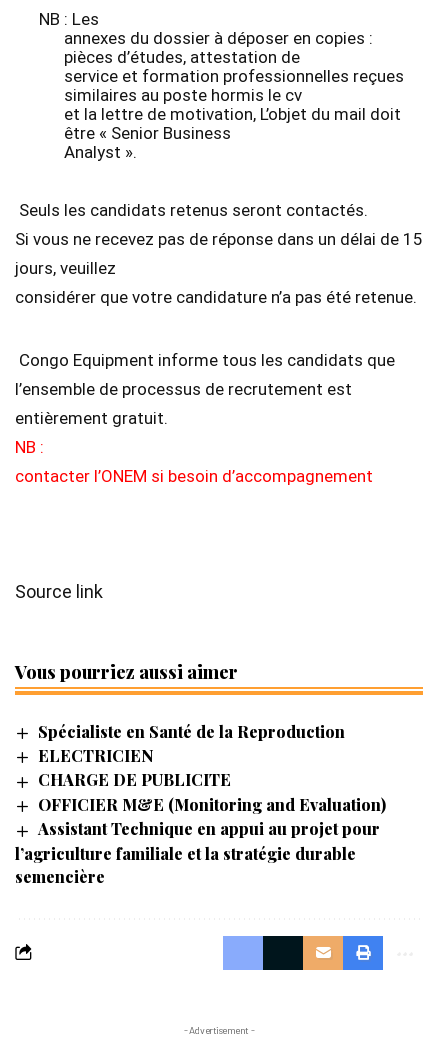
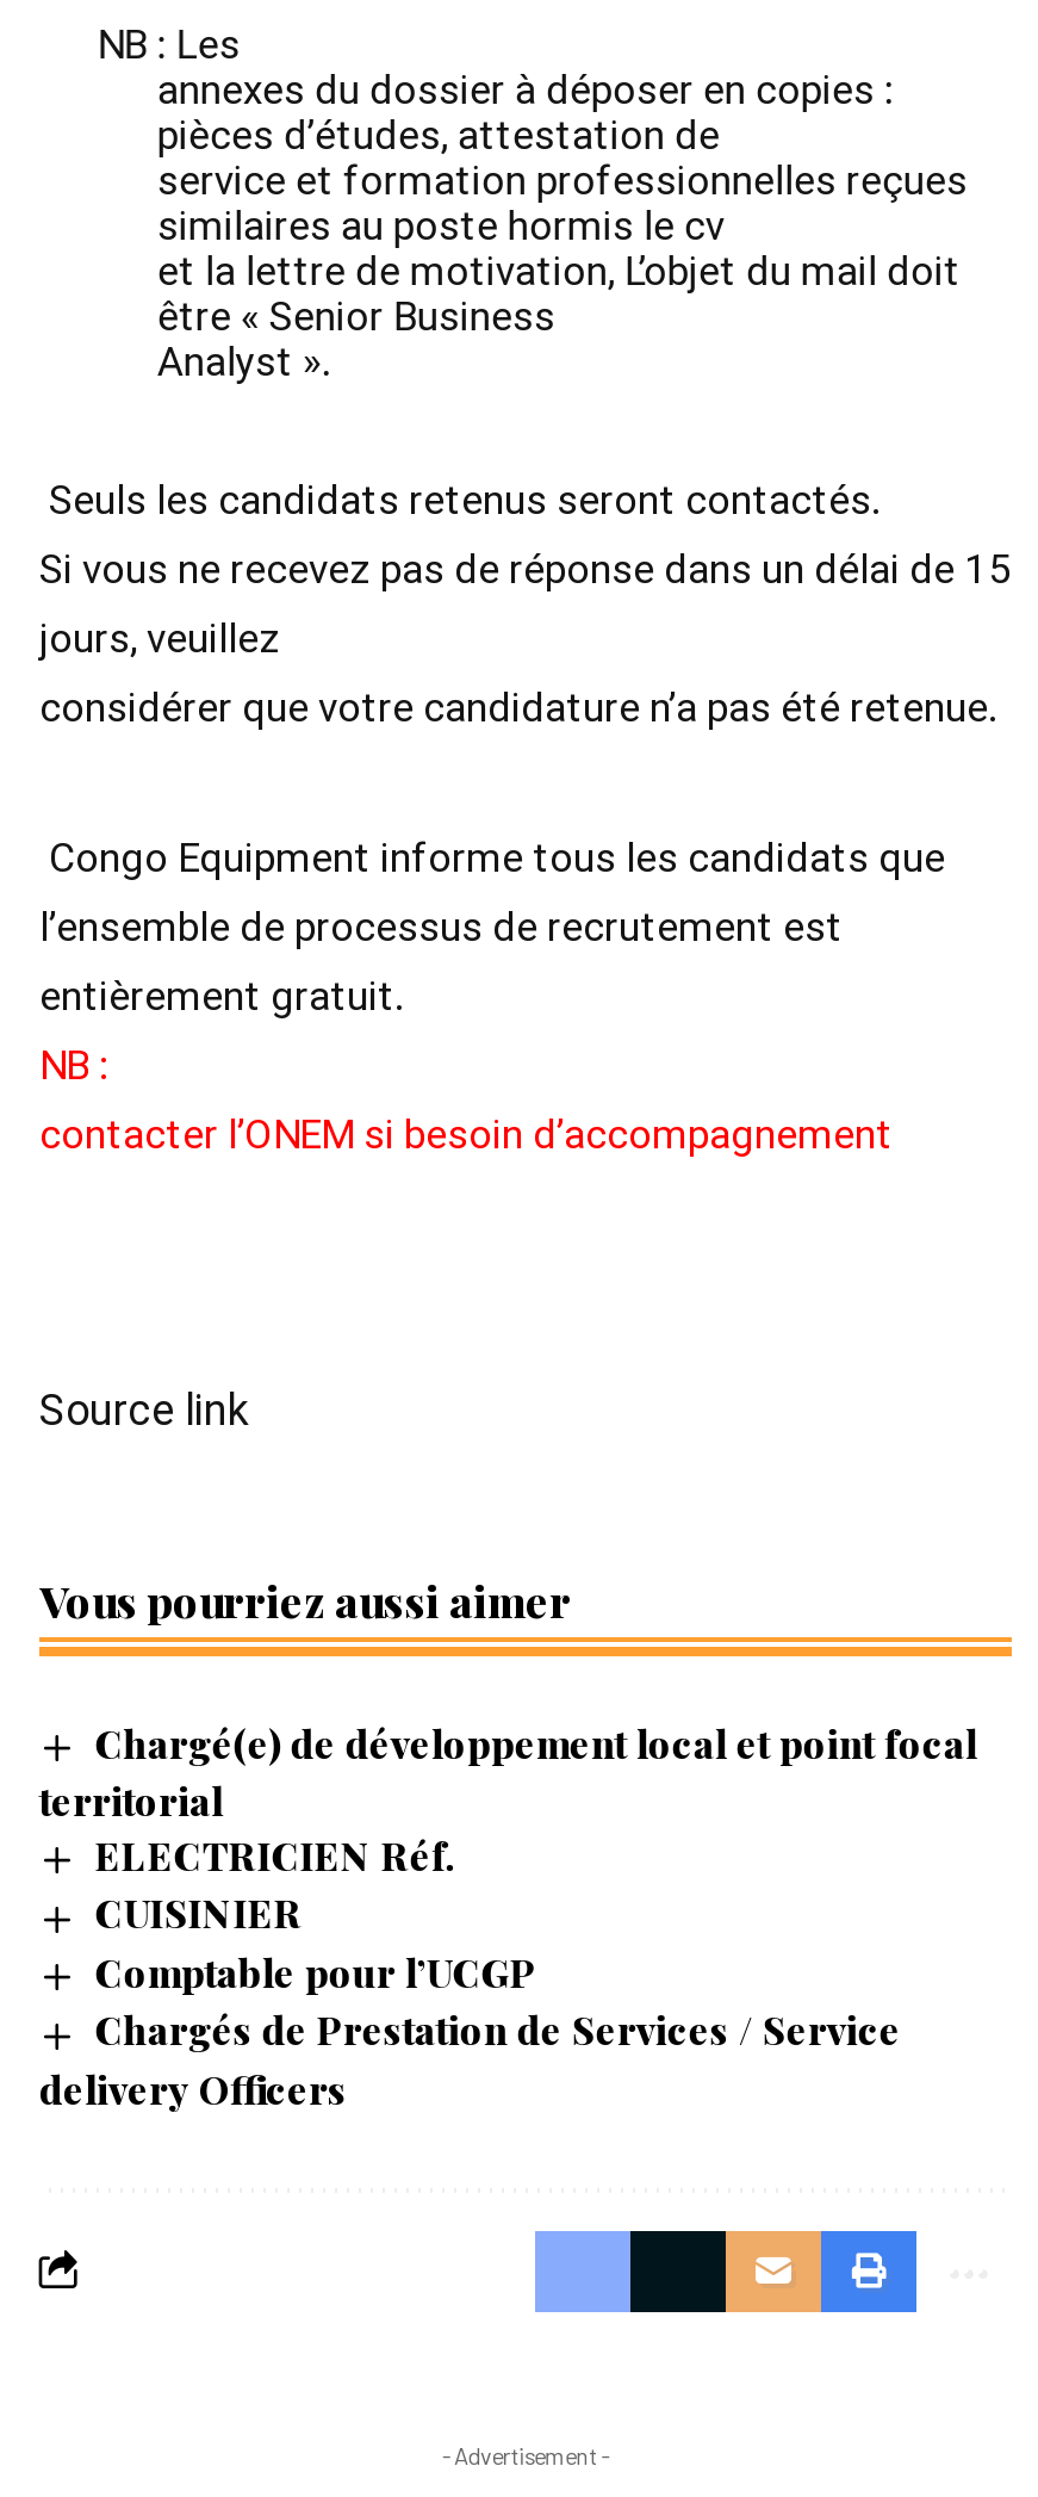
- Spécialiste en Santé de la Reproduction
- ELECTRICIEN
- CHARGE DE PUBLICITE
- OFFICIER M&E (Monitoring and Evaluation)
- Assistant Technique en appui au projet pour
- l’agriculture familiale et la stratégie durable
- semencière
+ Chargé(e) de développement local et point focal
+ territorial
+ ELECTRICIEN Réf.
+ CUISINIER
+ Comptable pour l’UCGP
+ Chargés de Prestation de Services / Service
+ delivery Officers
